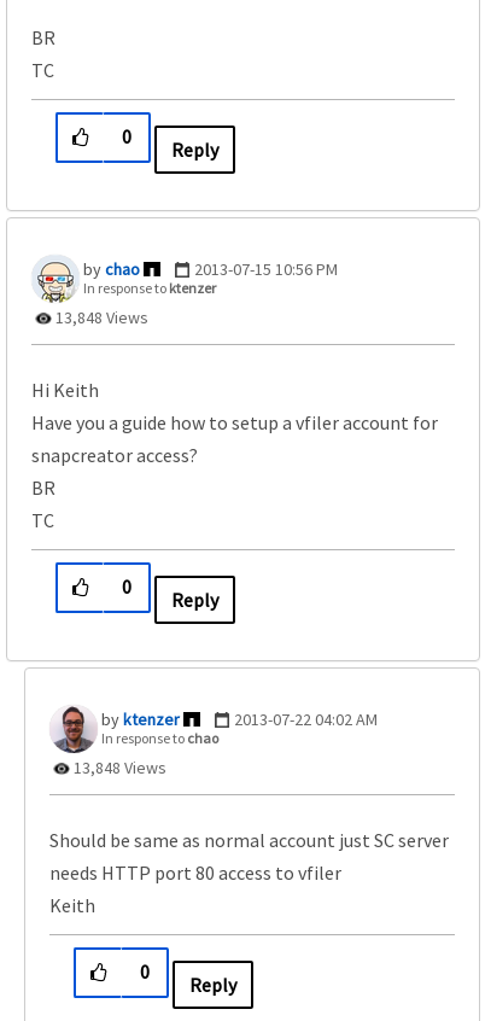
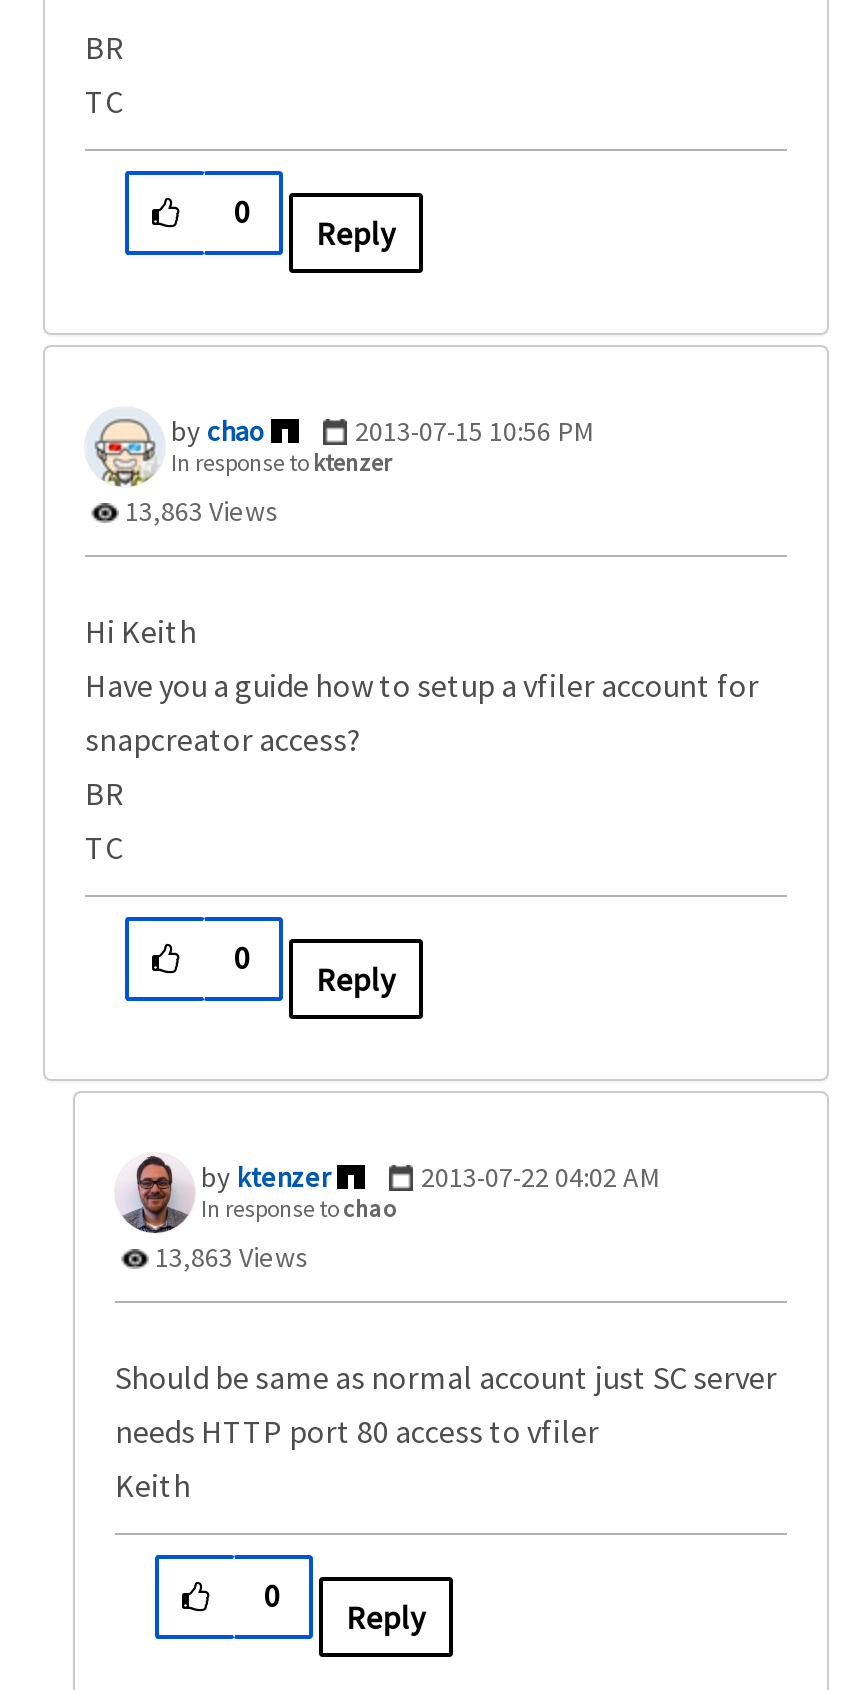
- 13,848 Views
+ 13,863 Views

- 13,848 Views
+ 13,863 Views
